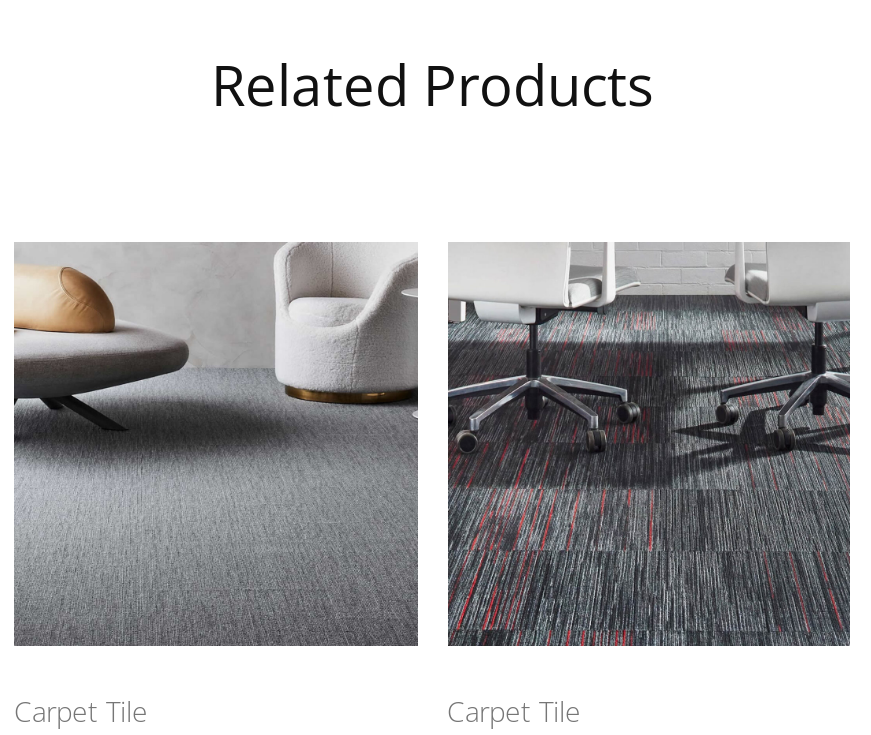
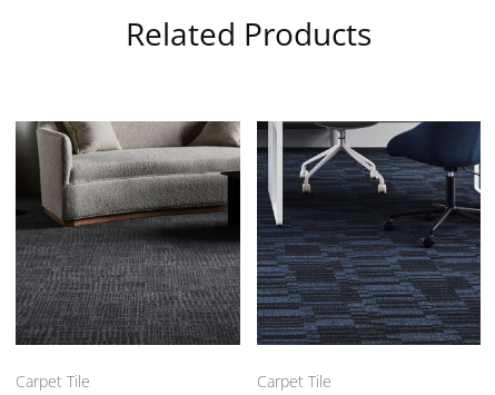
- [image]
+ [image]

- [image]
+ [image]
